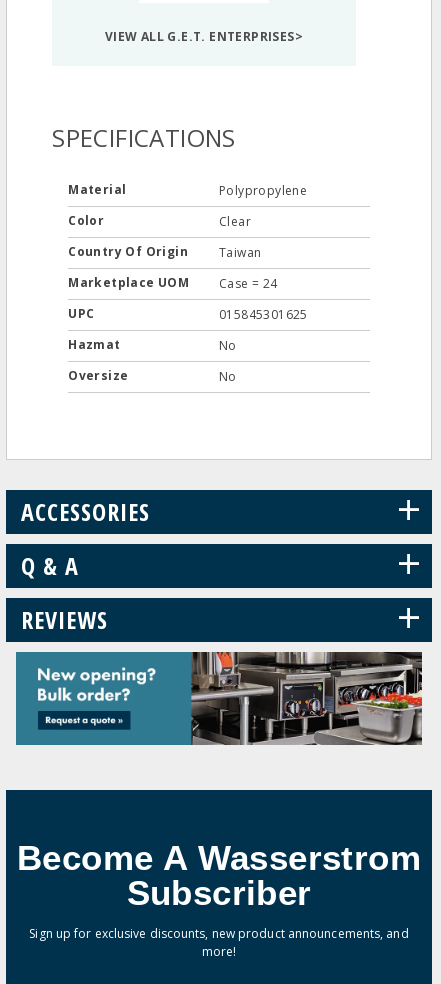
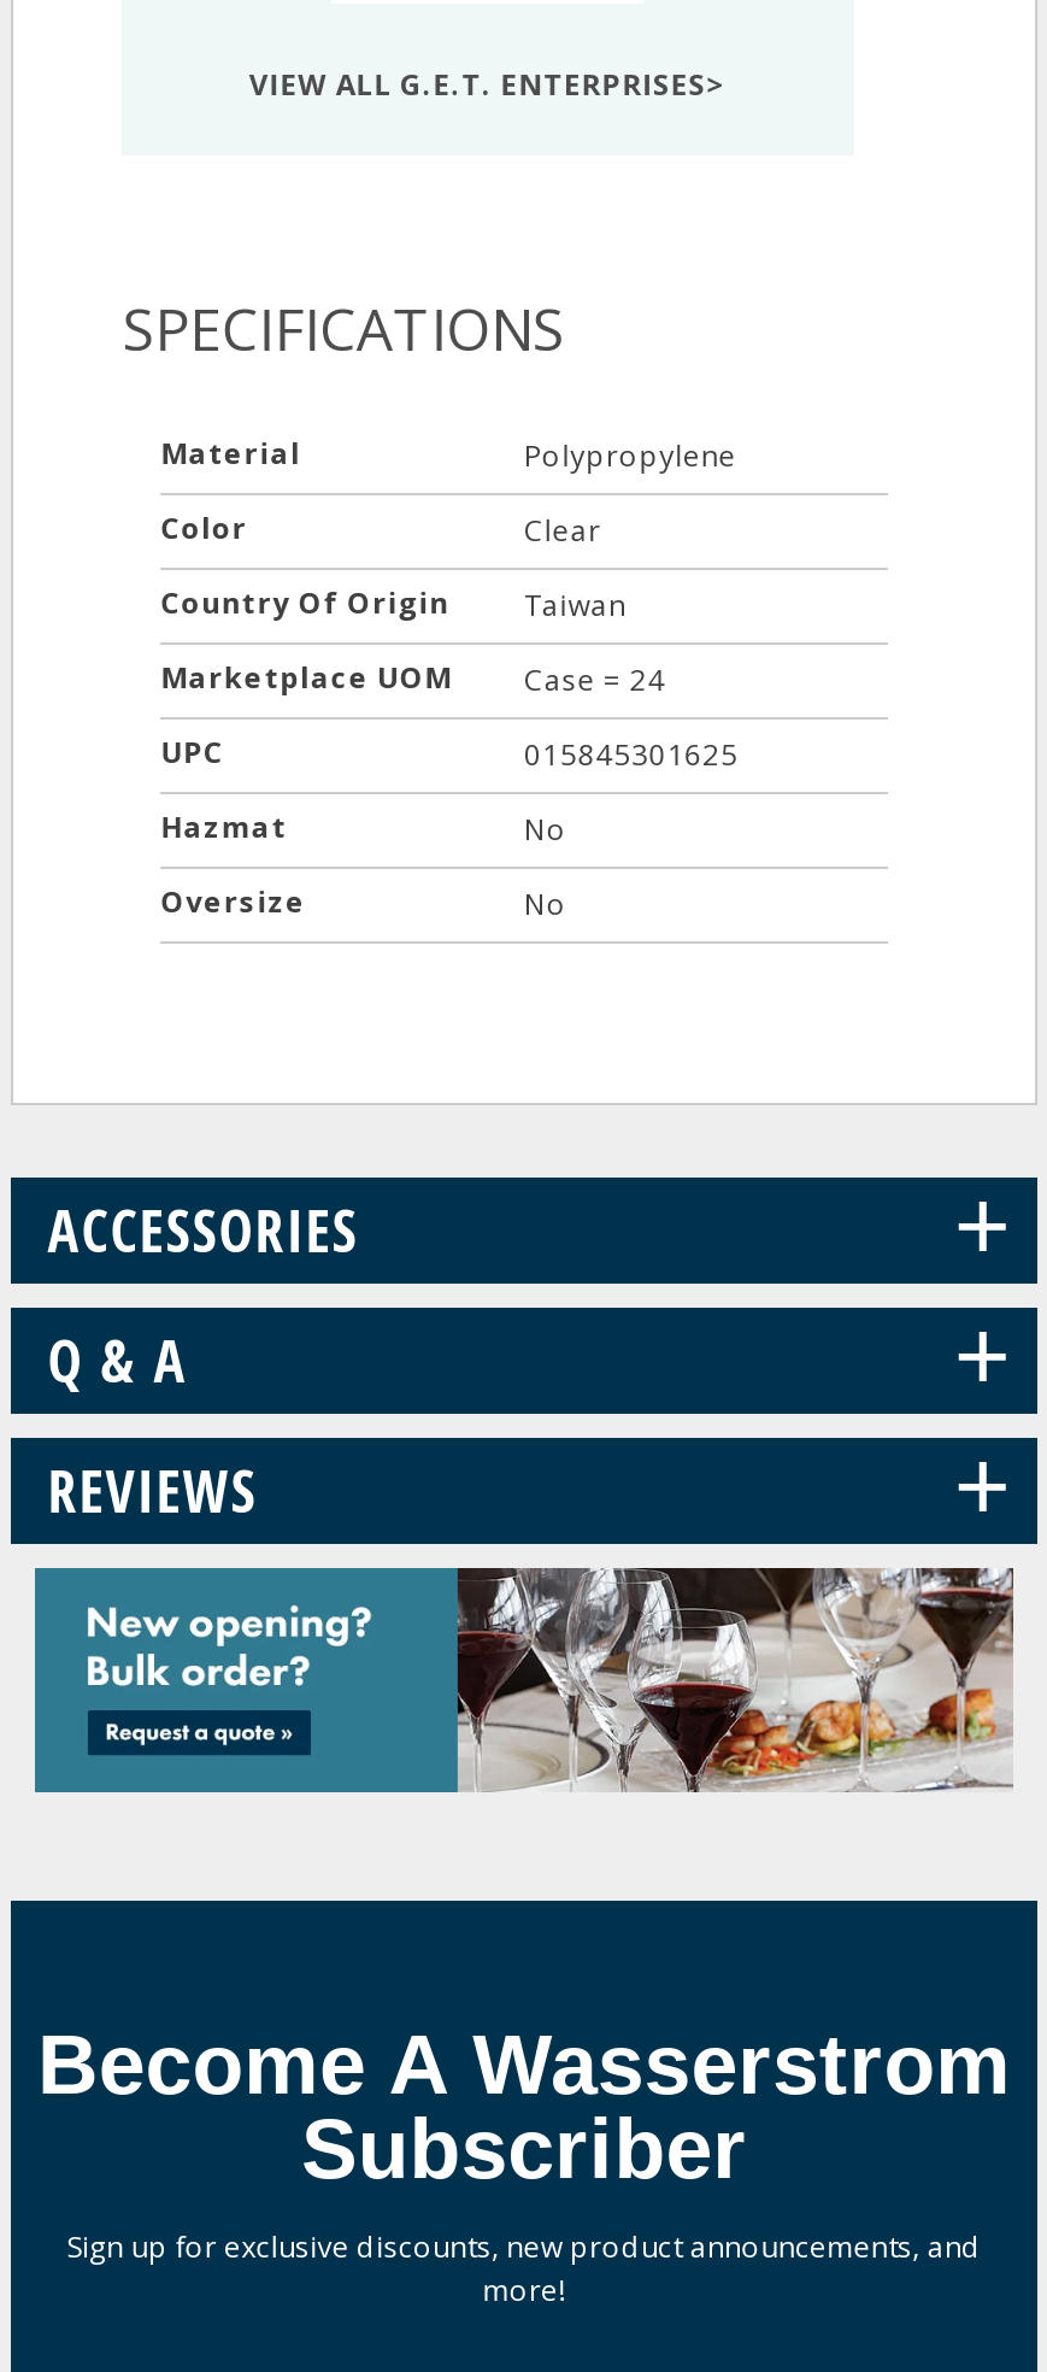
- [image]
+ [image]
